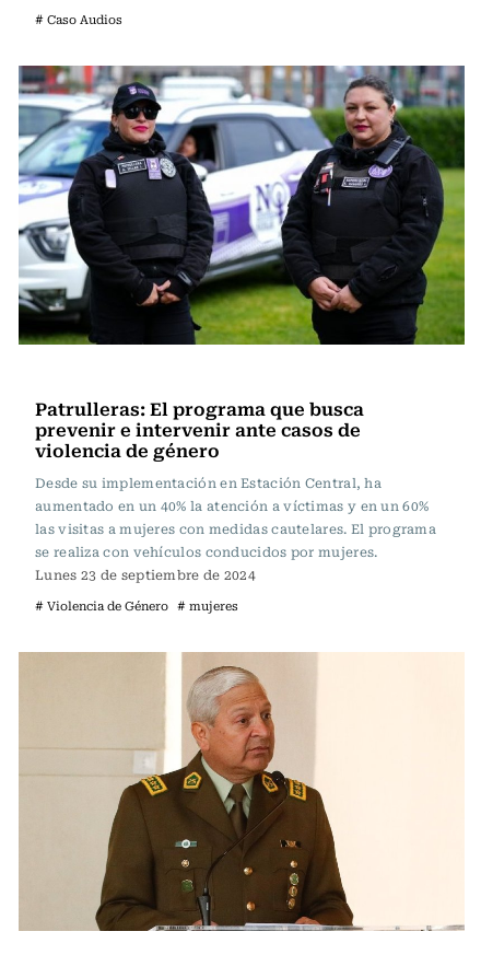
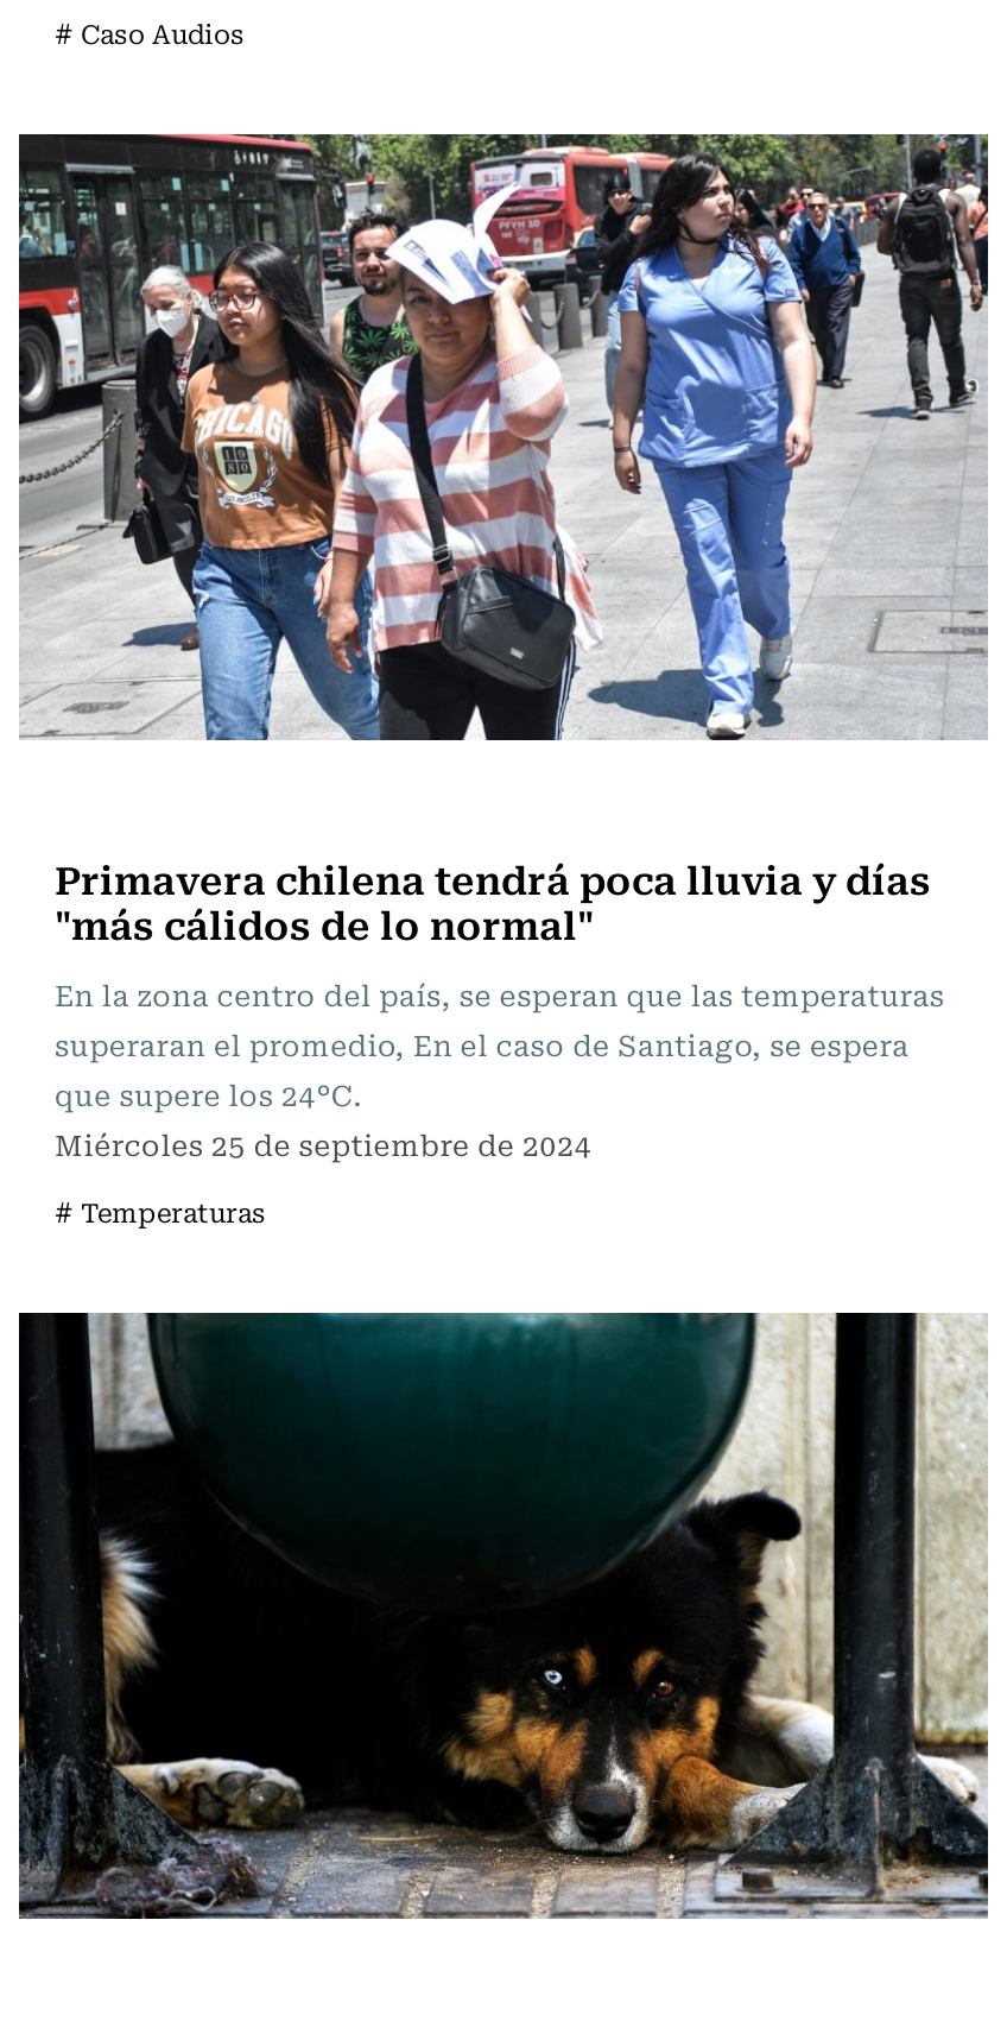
- [image]
+ [image]

- Patrulleras: El programa que busca
- prevenir e intervenir ante casos de
- violencia de género
- Desde su implementación en Estación Central, ha
- aumentado en un 40% la atención a víctimas y en un 60%
- las visitas a mujeres con medidas cautelares. El programa
- se realiza con vehículos conducidos por mujeres.
- Lunes 23 de septiembre de 2024
+ Primavera chilena tendrá poca lluvia y días
+ "más cálidos de lo normal"
+ En la zona centro del país, se esperan que las temperaturas
+ superaran el promedio, En el caso de Santiago, se espera
+ que supere los 24°C.
+ Miércoles 25 de septiembre de 2024

- # Violencia de Género # mujeres
+ # Temperaturas

- [image]
+ [image]
